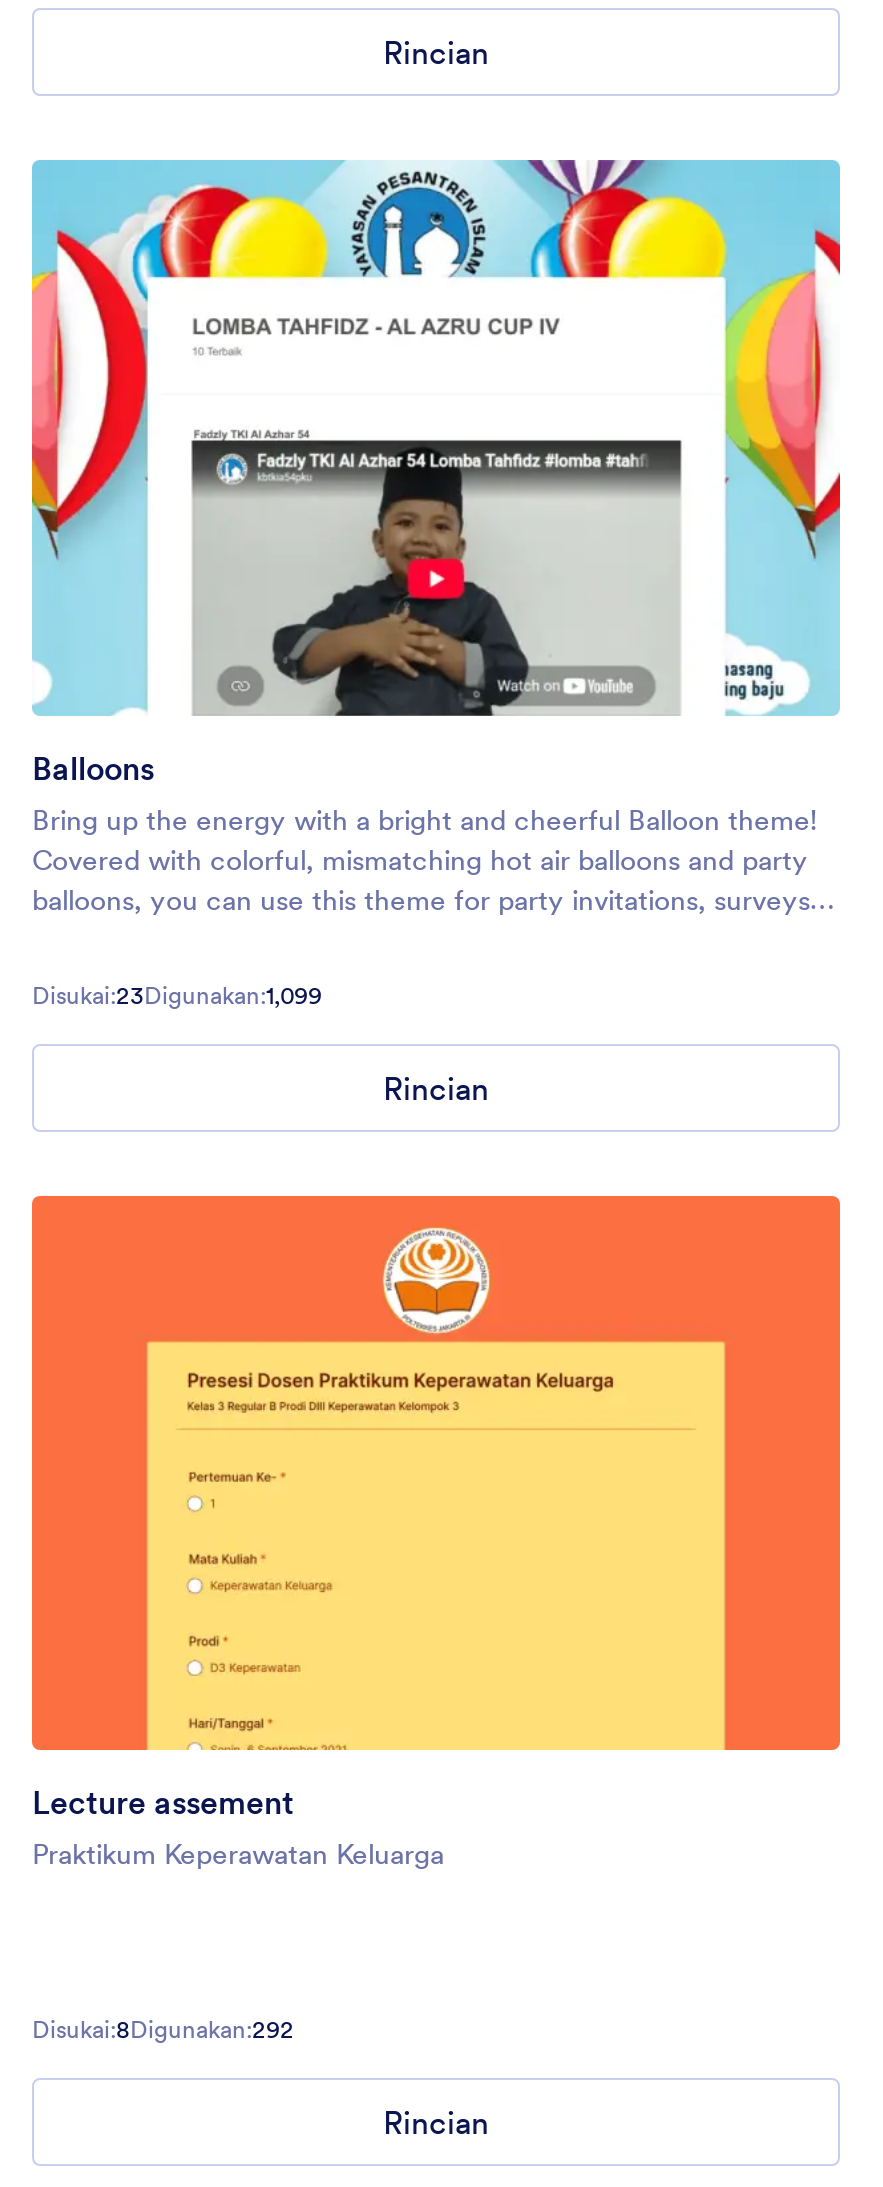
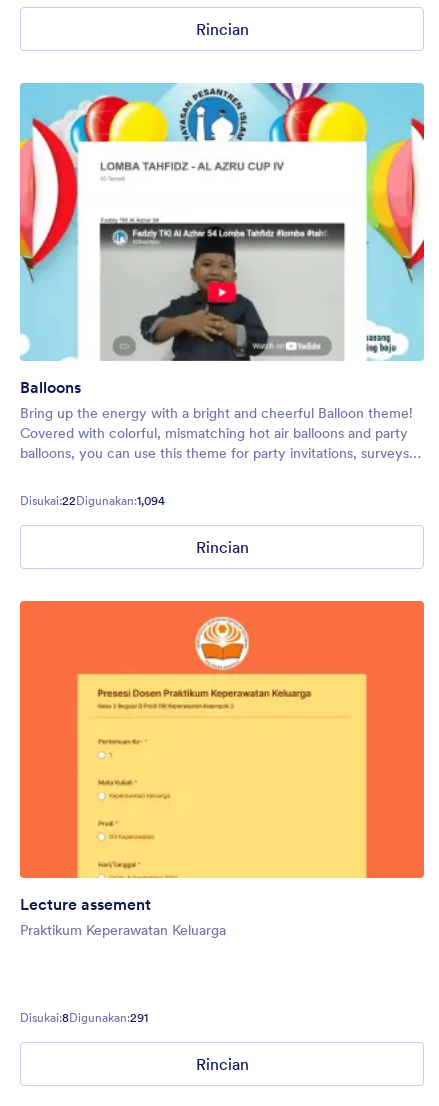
- Disukai:23Digunakan:1,099
+ Disukai:22Digunakan:1,094

- Disukai:8Digunakan:292
+ Disukai:8Digunakan:291
